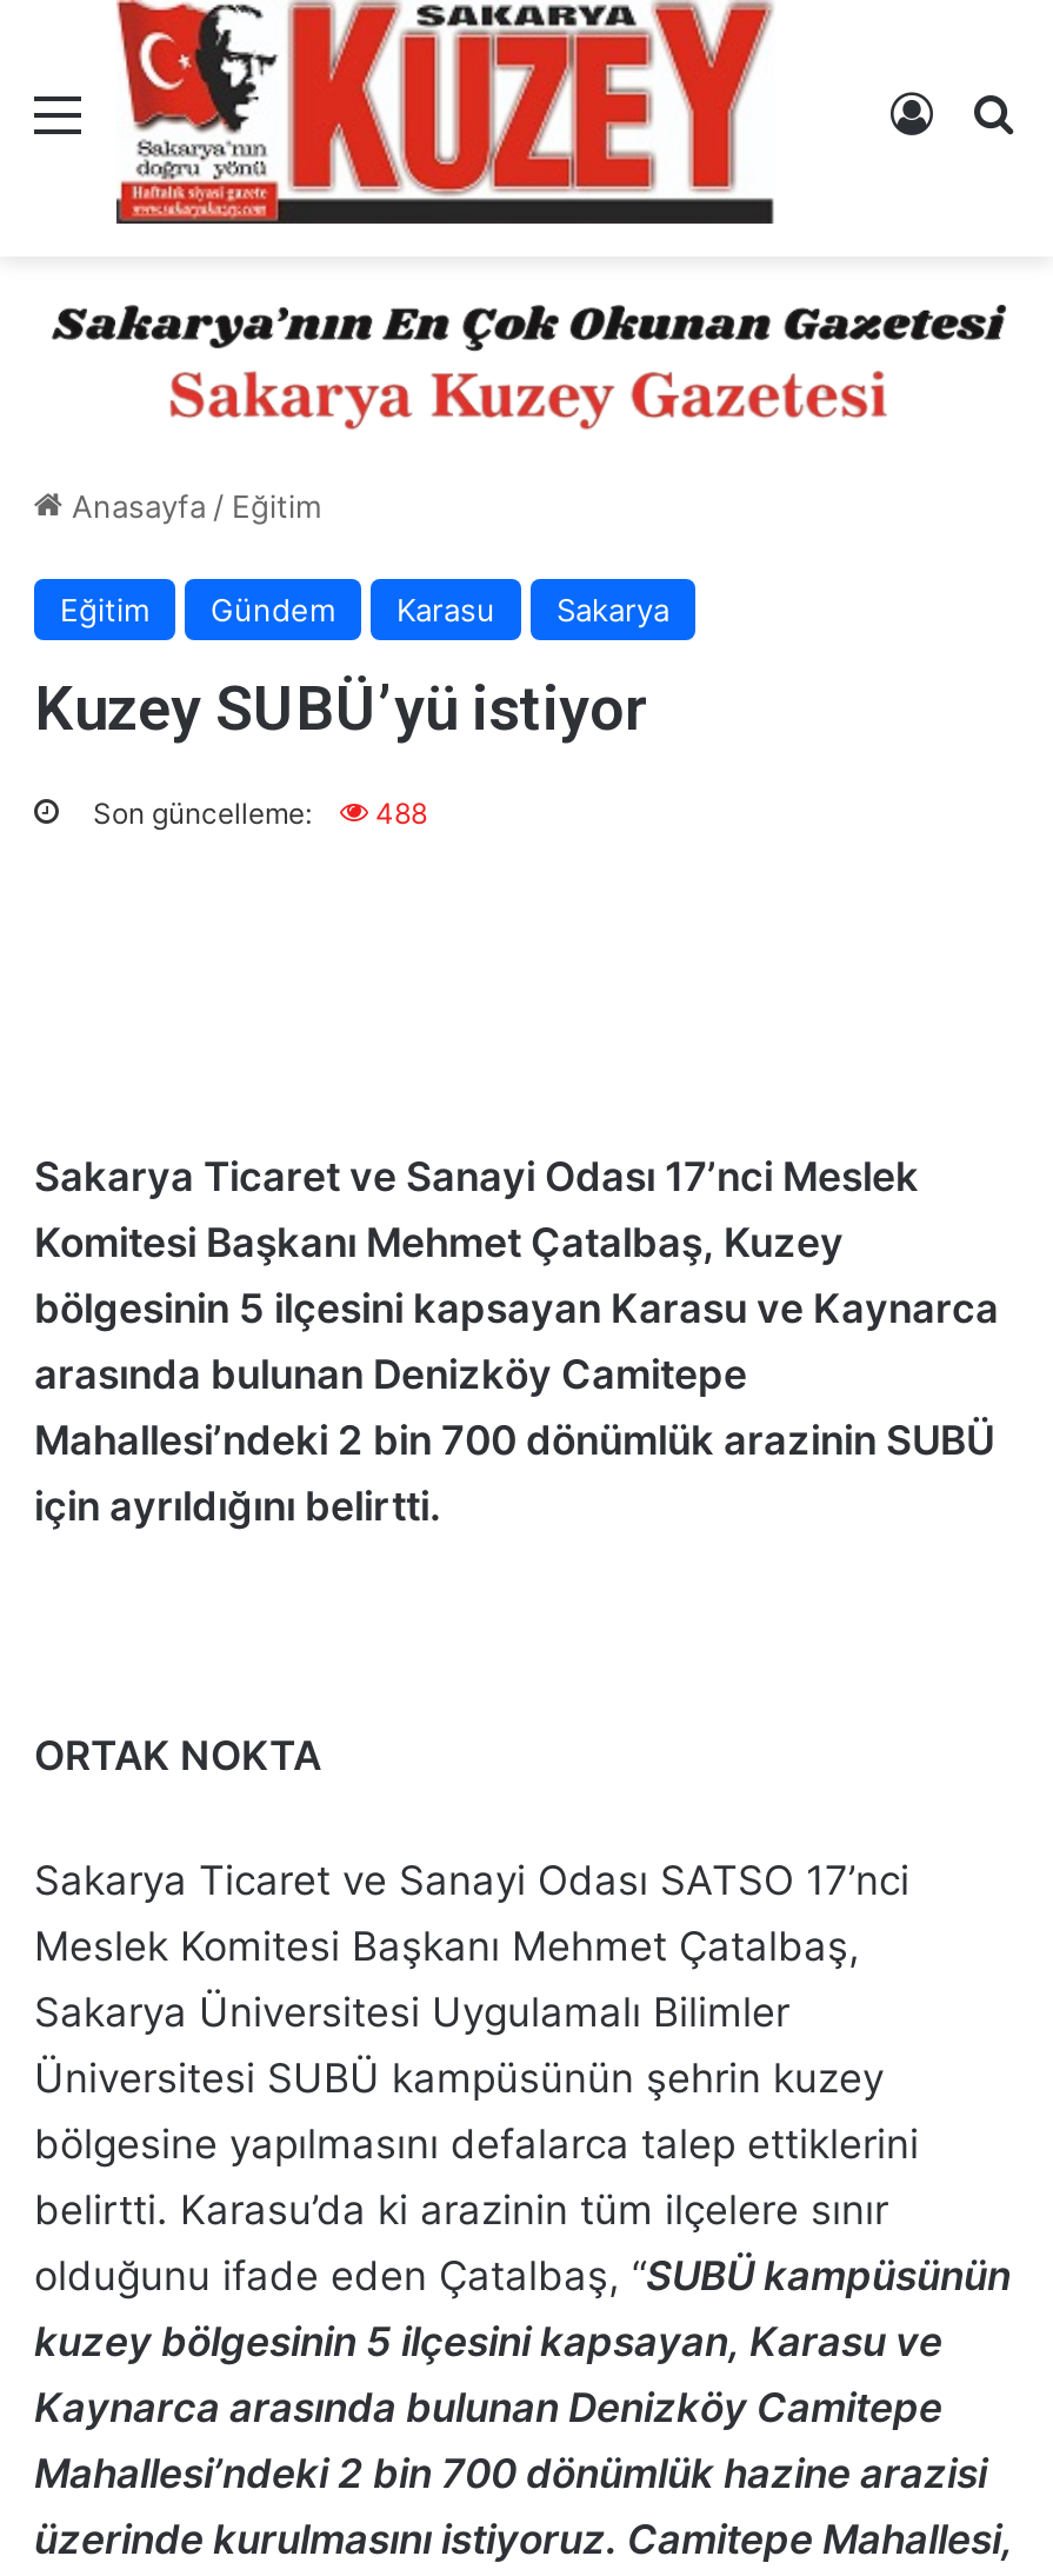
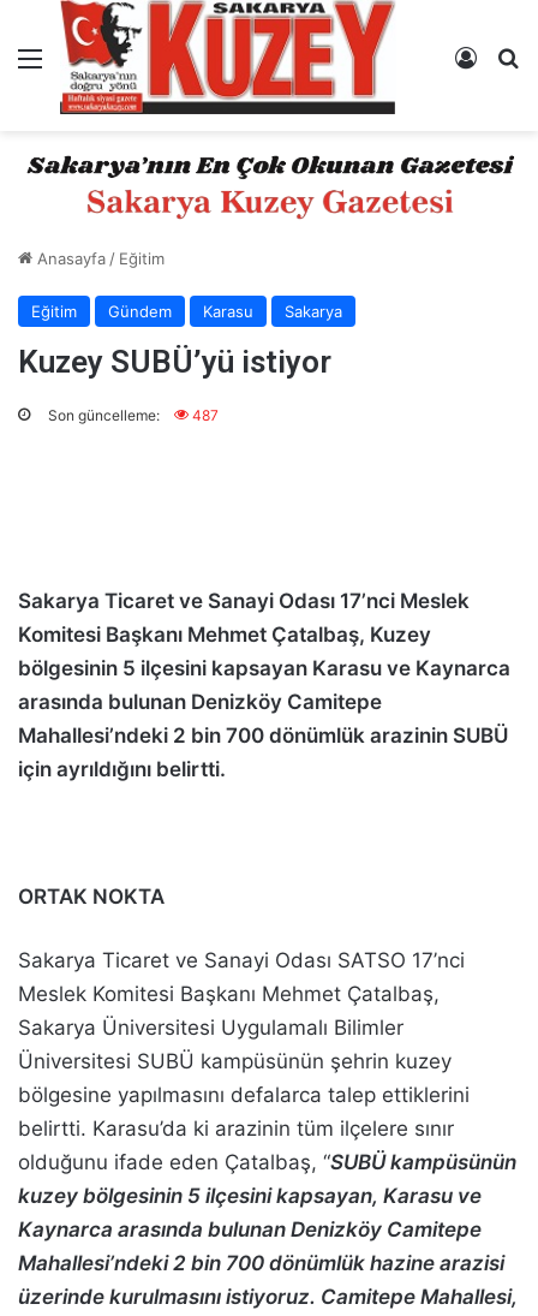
- Son güncelleme: 488
+ Son güncelleme: 487
